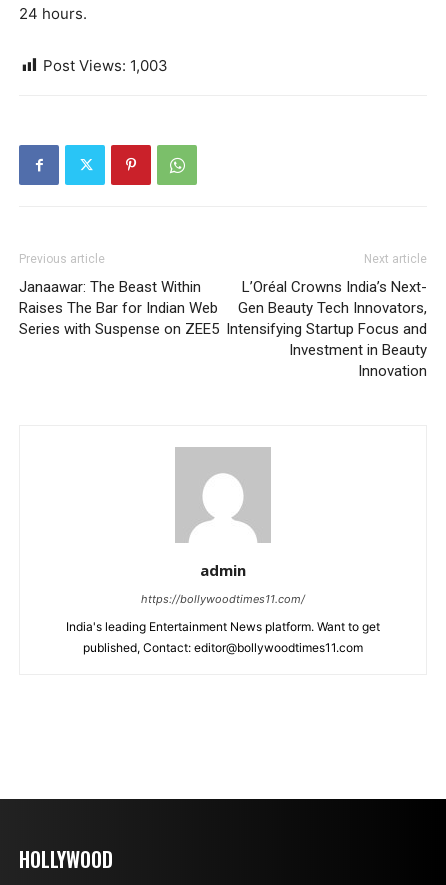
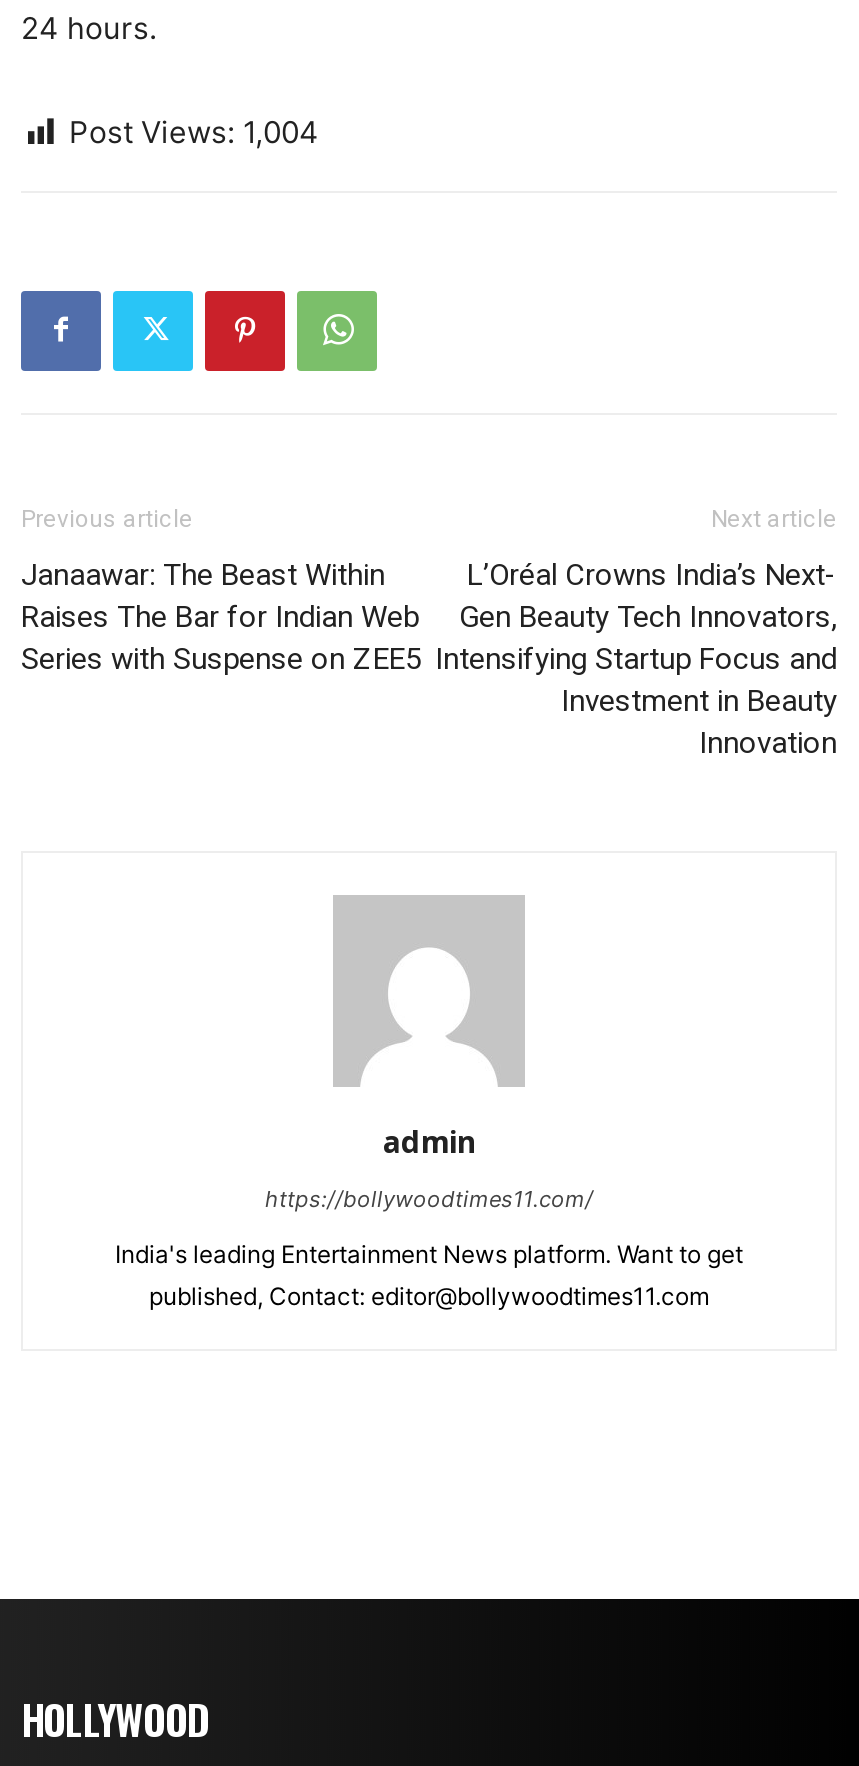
- Post Views: 1,003
+ Post Views: 1,004
